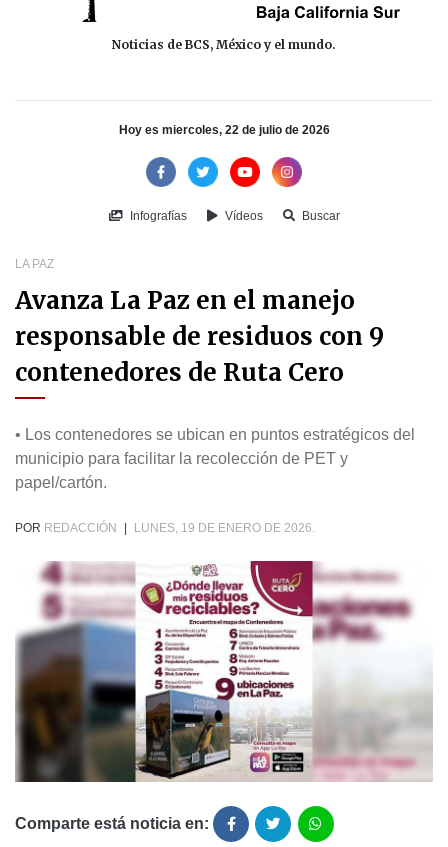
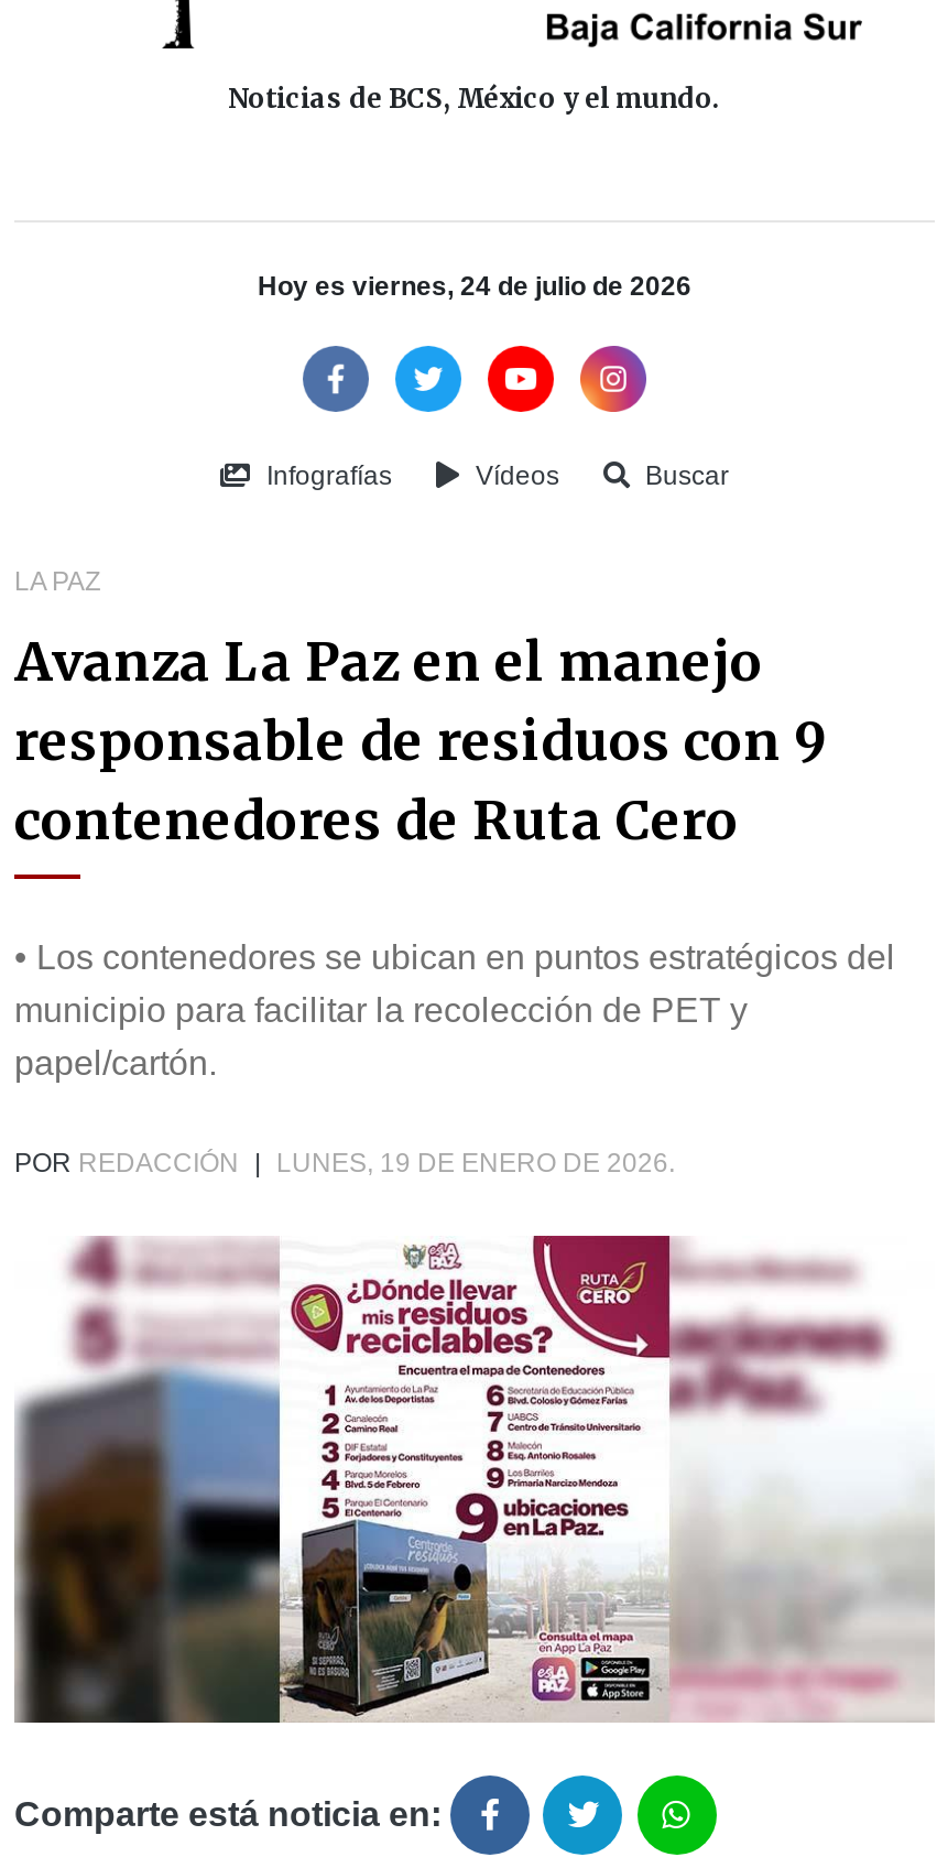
- Hoy es miercoles, 22 de julio de 2026
+ Hoy es viernes, 24 de julio de 2026
